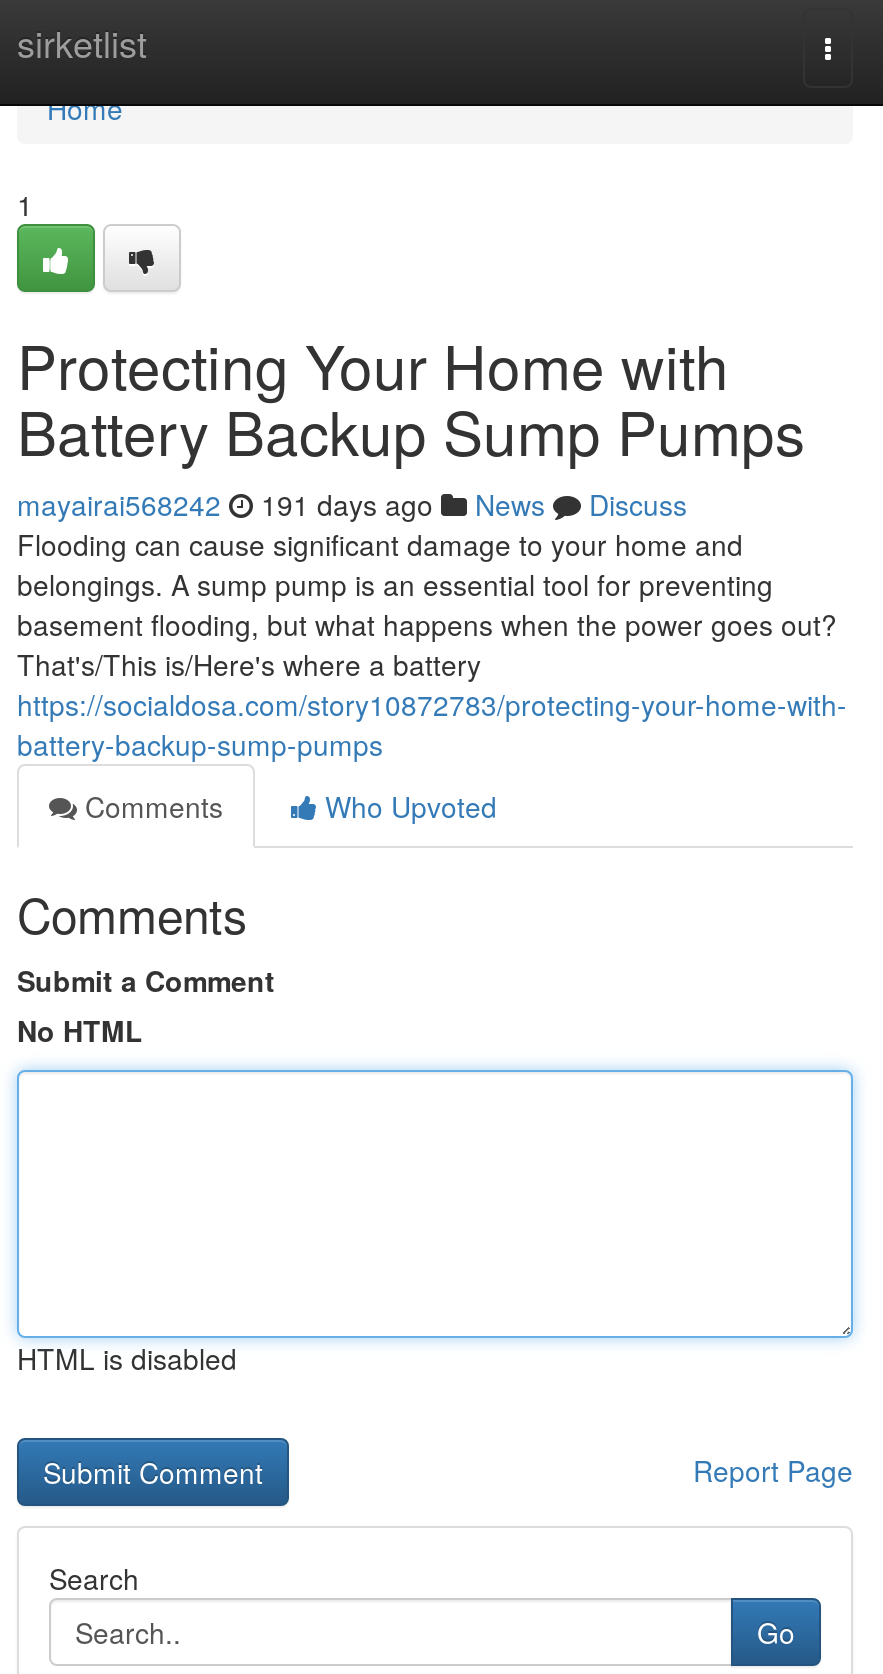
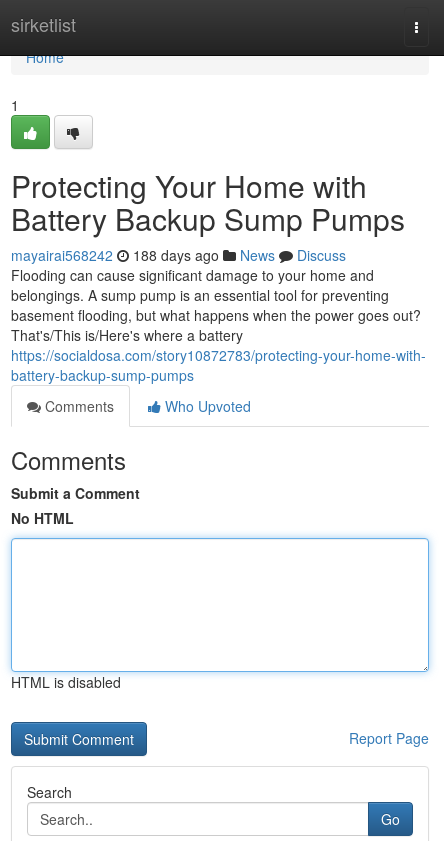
- mayairai568242 191 days ago News Discuss
+ mayairai568242 188 days ago News Discuss
